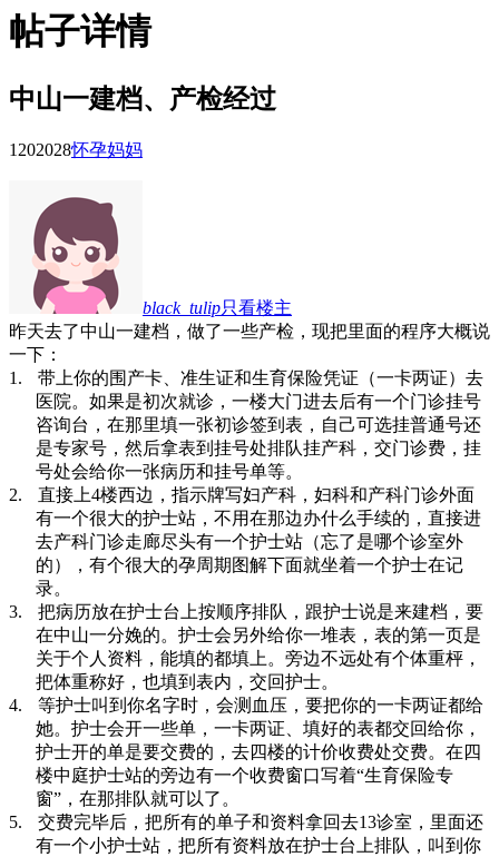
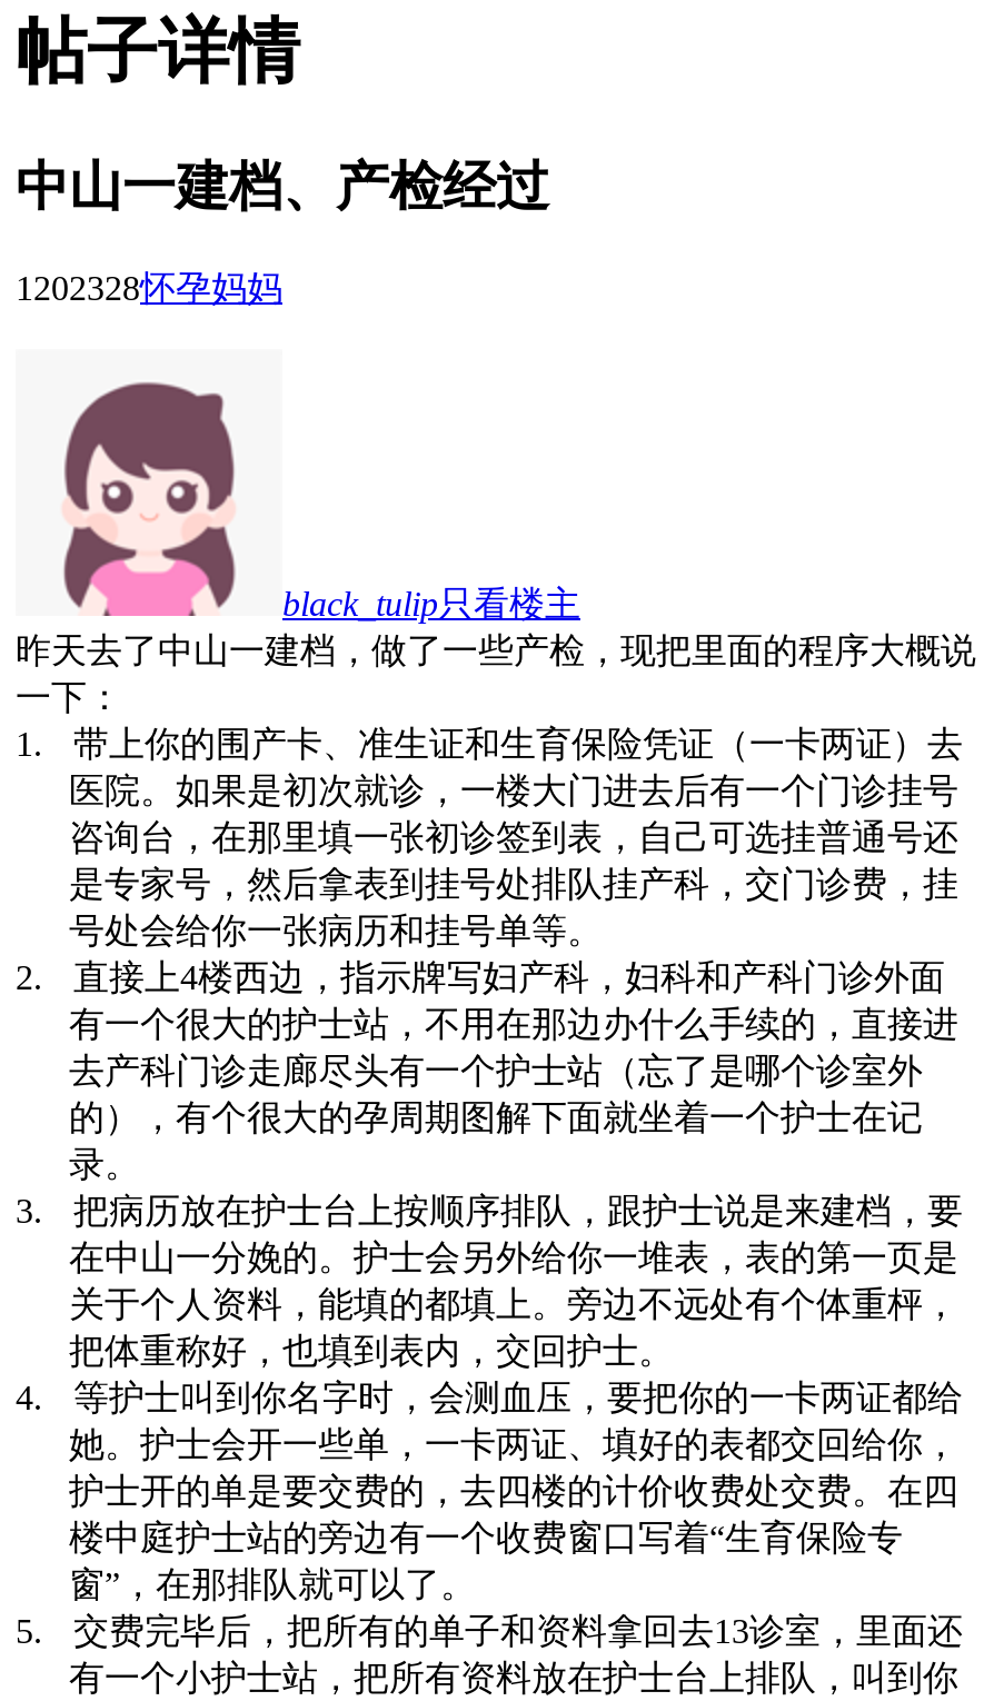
- 1202028怀孕妈妈
+ 1202328怀孕妈妈
